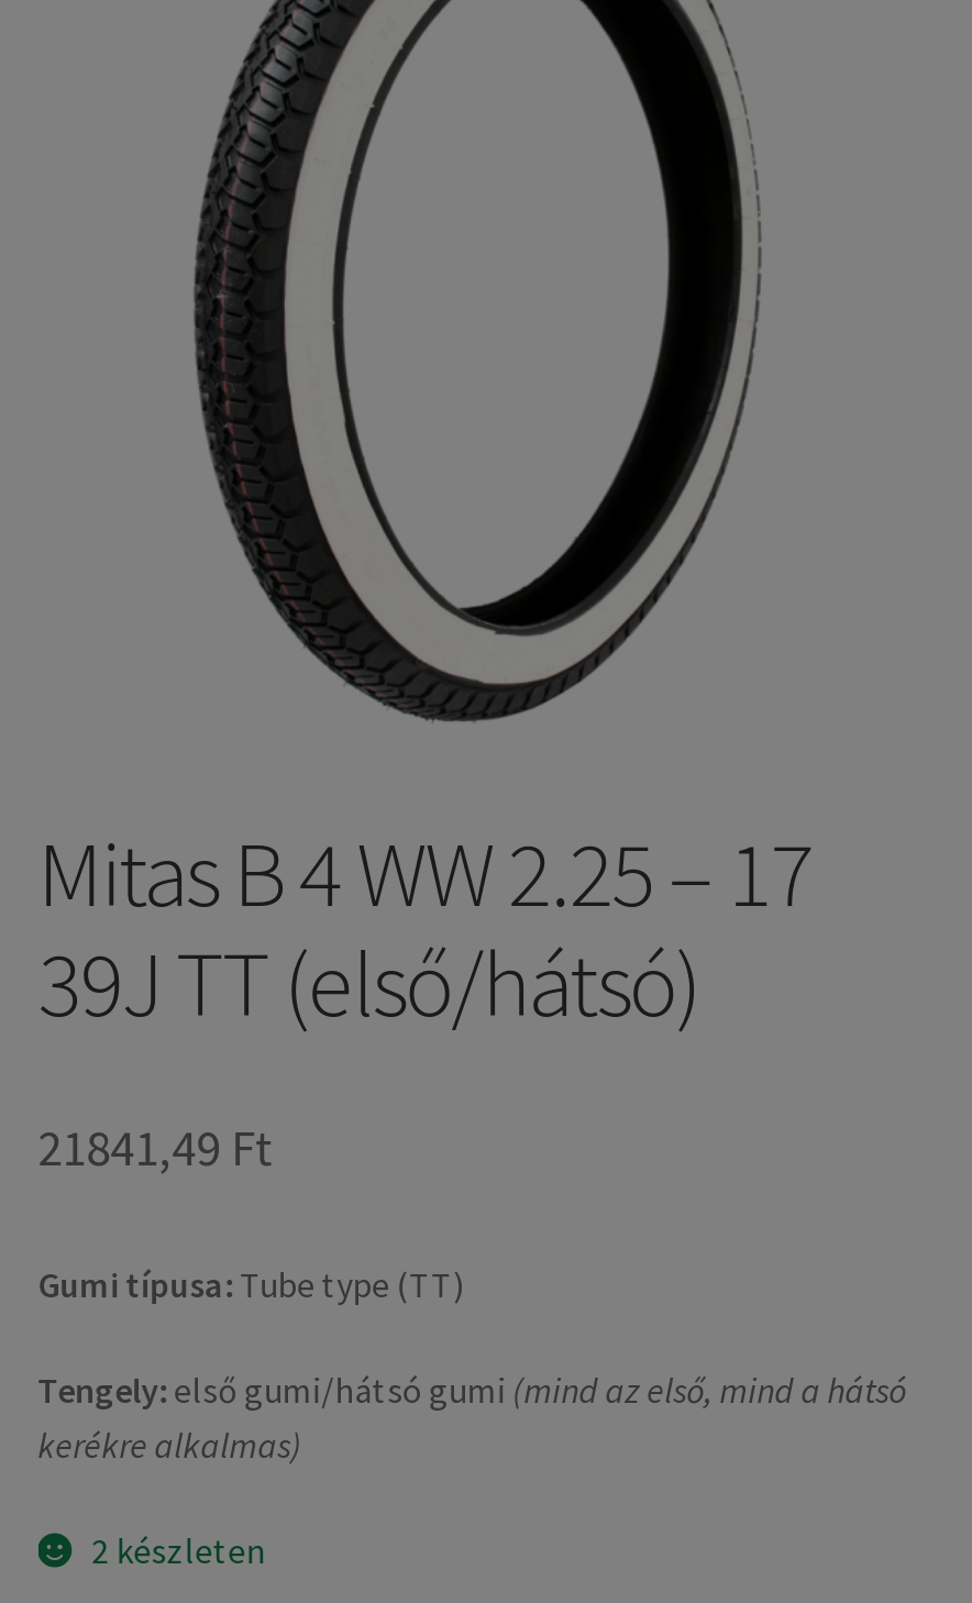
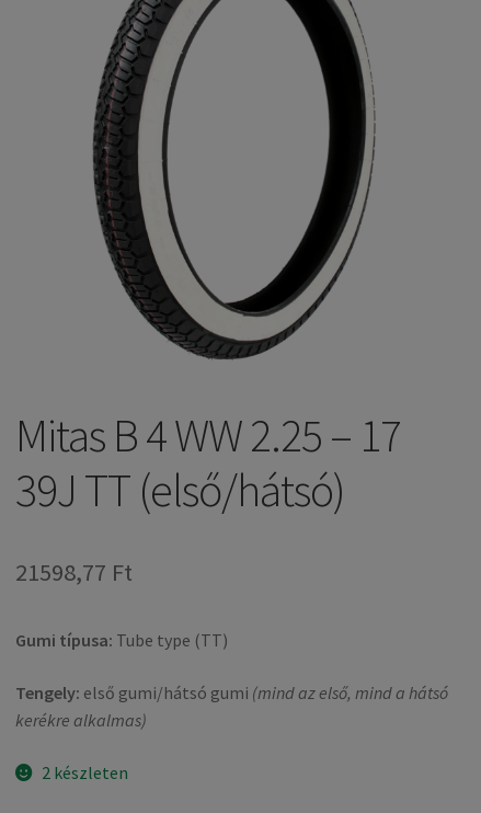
- 21841,49 Ft
+ 21598,77 Ft
